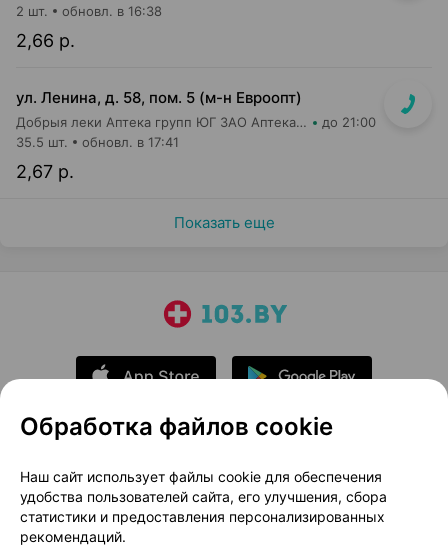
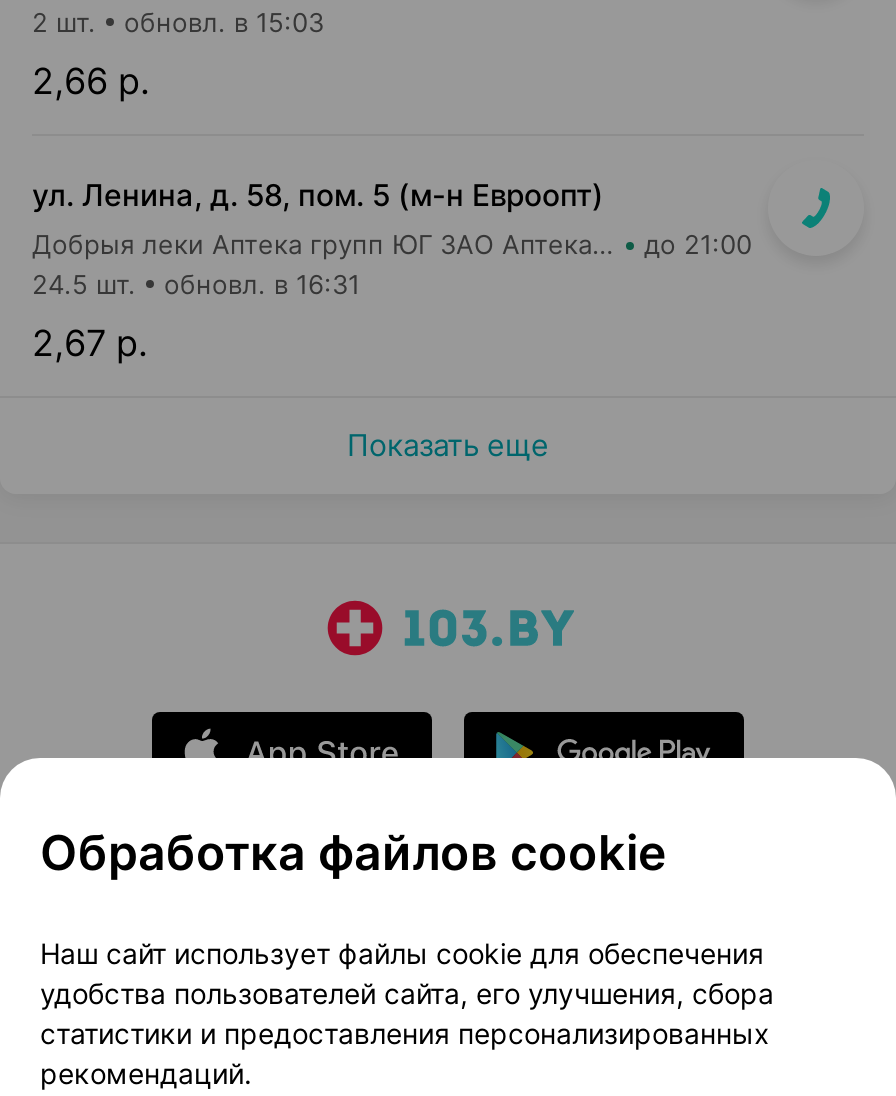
- 2 шт. обновл. в 16:38
+ 2 шт. обновл. в 15:03

- 35.5 шт.
+ 24.5 шт.

- обновл. в 17:41
+ обновл. в 16:31
